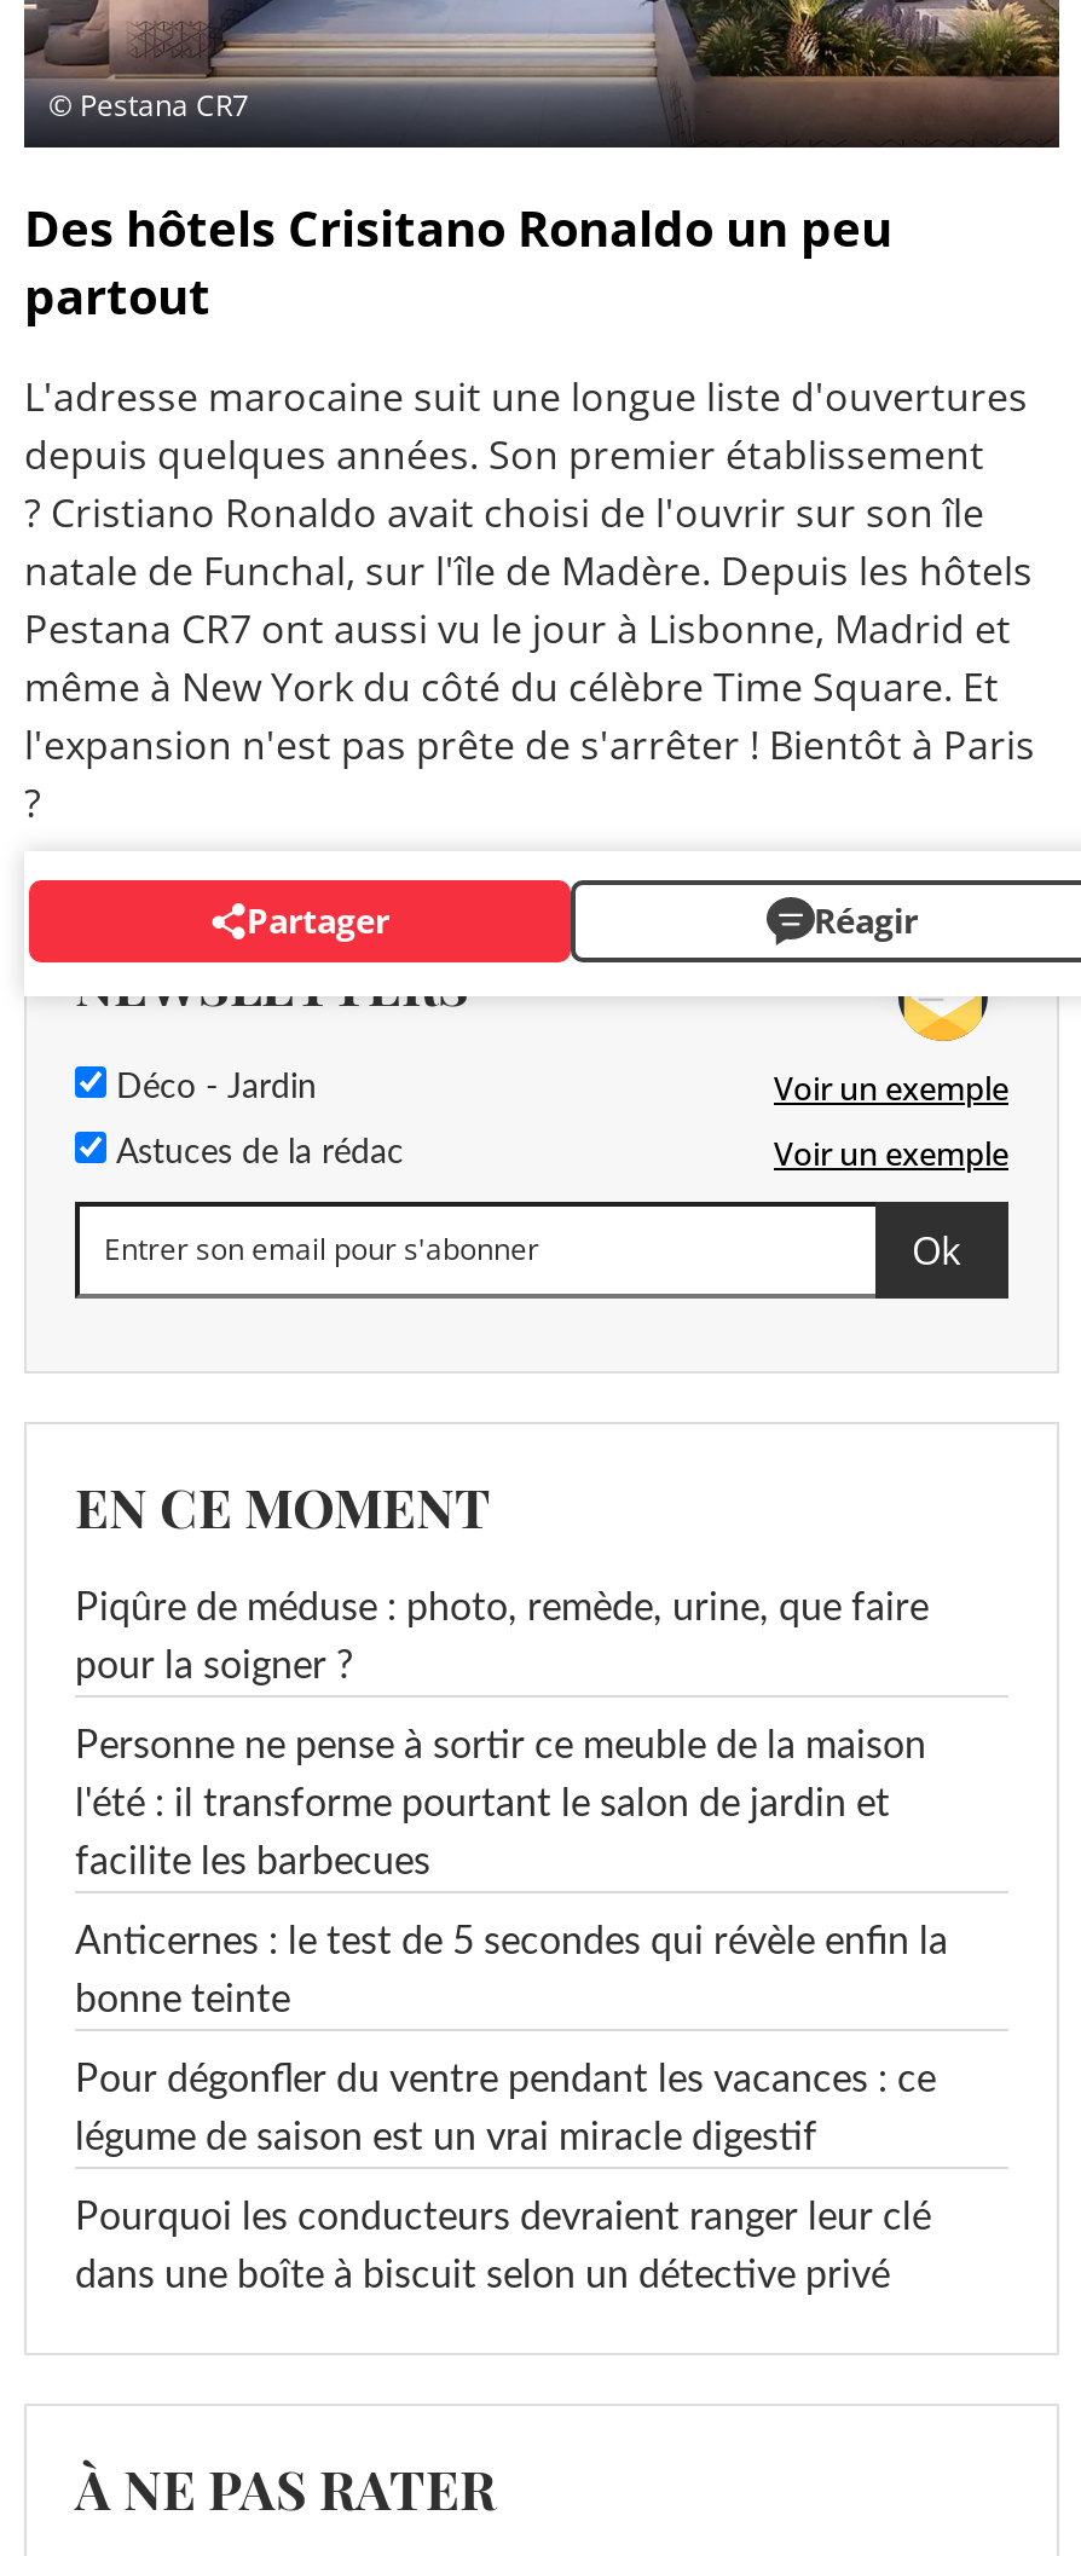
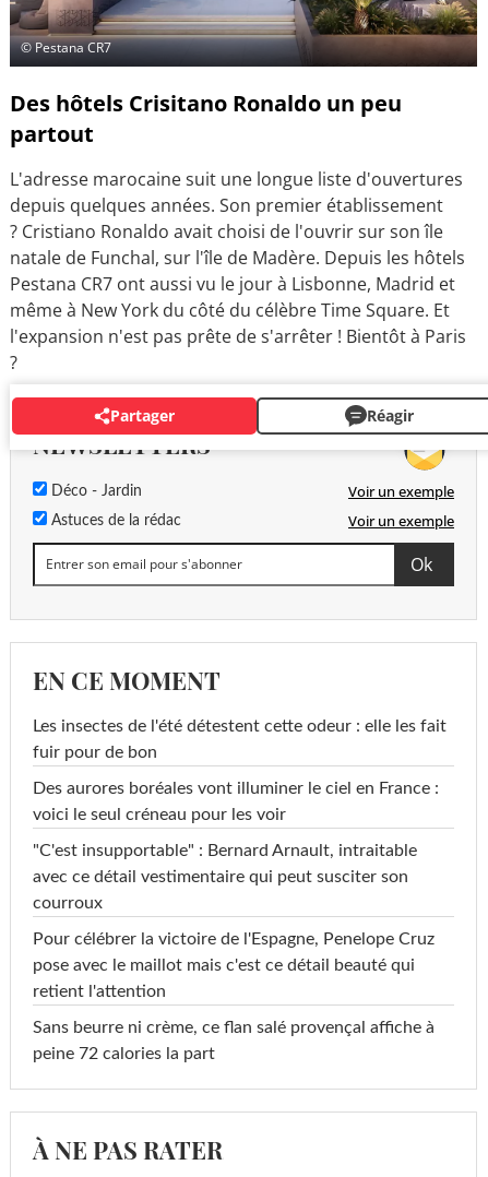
- Piqûre de méduse : photo, remède, urine, que faire
- pour la soigner ?
- Personne ne pense à sortir ce meuble de la maison
- l'été : il transforme pourtant le salon de jardin et
- facilite les barbecues
- Anticernes : le test de 5 secondes qui révèle enfin la
- bonne teinte
- Pour dégonfler du ventre pendant les vacances : ce
- légume de saison est un vrai miracle digestif
- Pourquoi les conducteurs devraient ranger leur clé
- dans une boîte à biscuit selon un détective privé
+ Les insectes de l'été détestent cette odeur : elle les fait
+ fuir pour de bon
+ Des aurores boréales vont illuminer le ciel en France :
+ voici le seul créneau pour les voir
+ "C'est insupportable" : Bernard Arnault, intraitable
+ avec ce détail vestimentaire qui peut susciter son
+ courroux
+ Pour célébrer la victoire de l'Espagne, Penelope Cruz
+ pose avec le maillot mais c'est ce détail beauté qui
+ retient l'attention
+ Sans beurre ni crème, ce flan salé provençal affiche à
+ peine 72 calories la part
